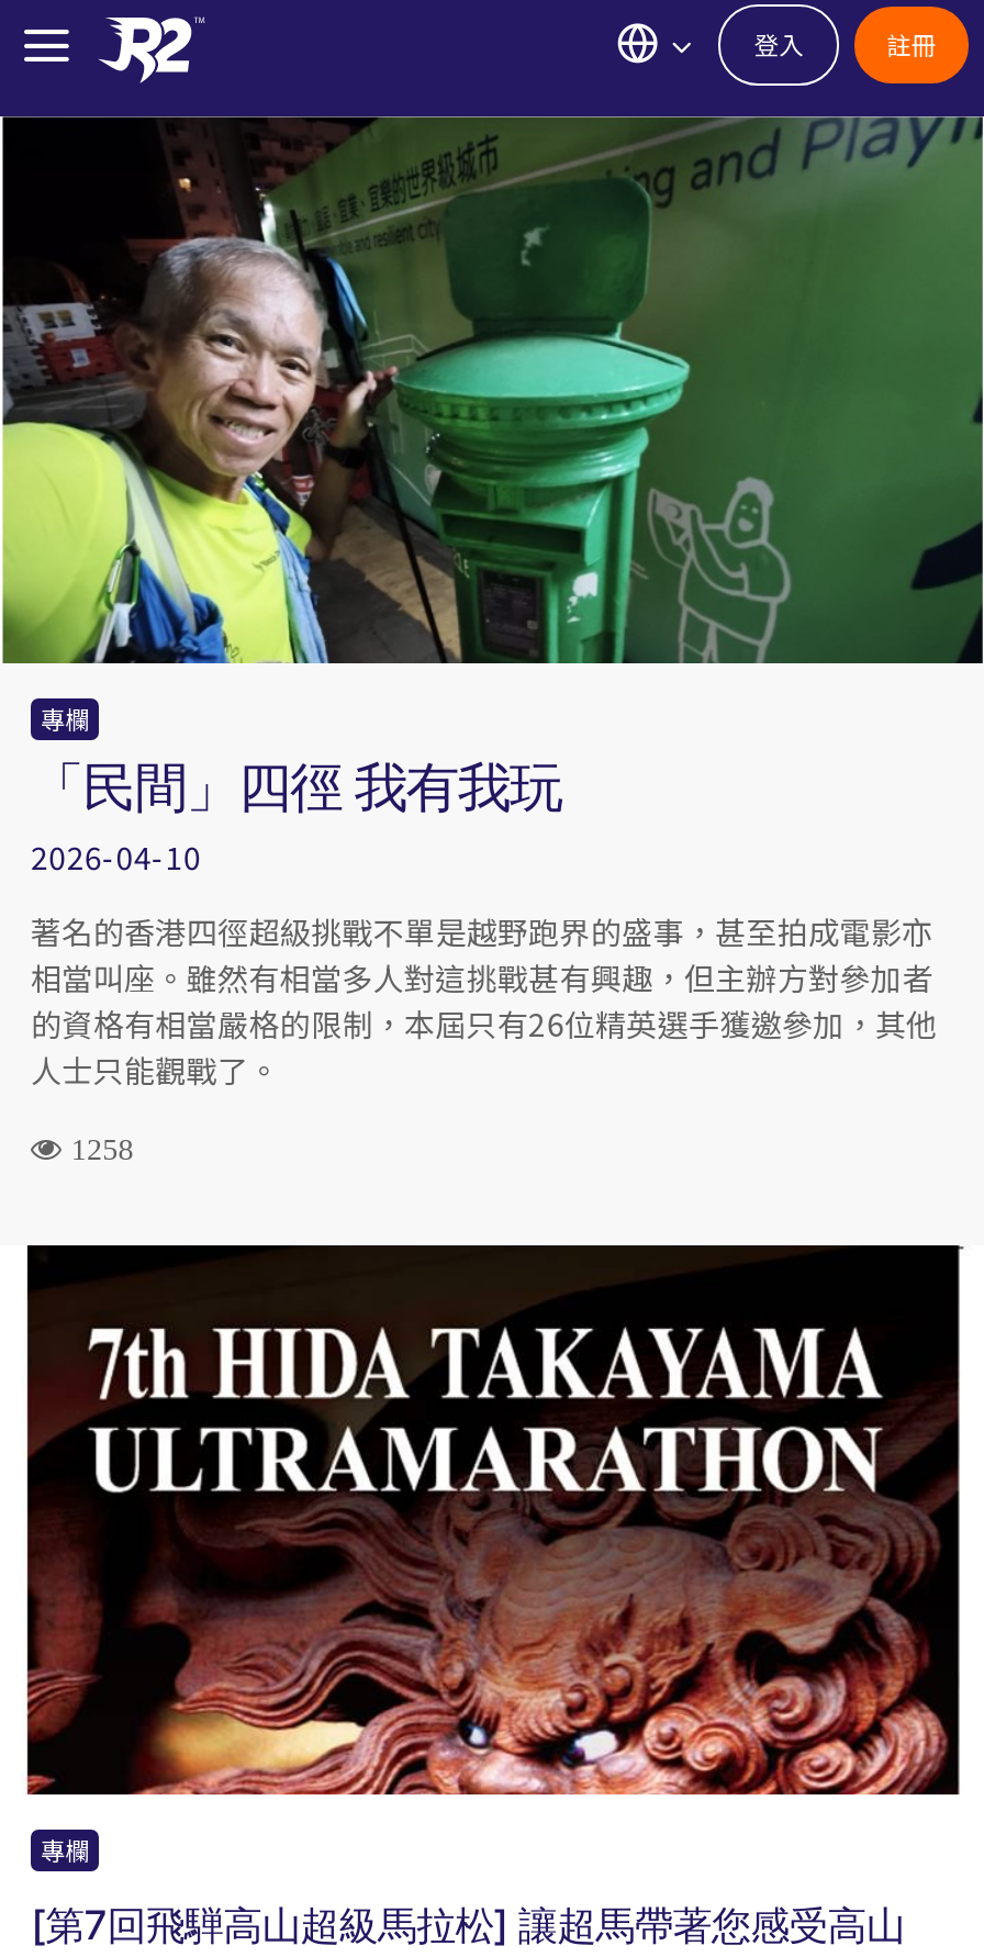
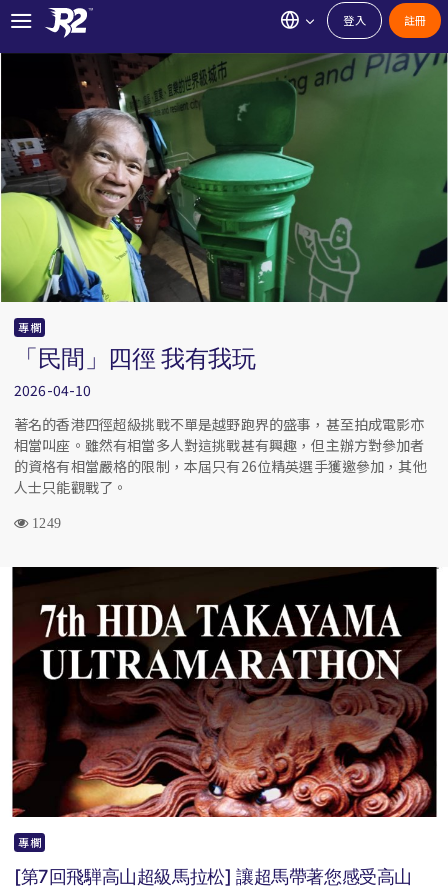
- 1258
+ 1249
